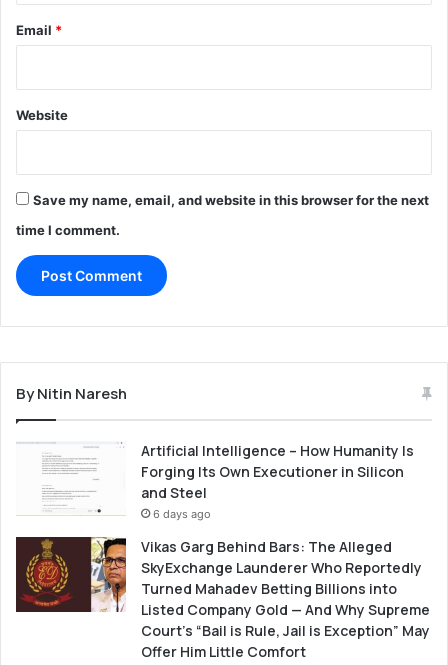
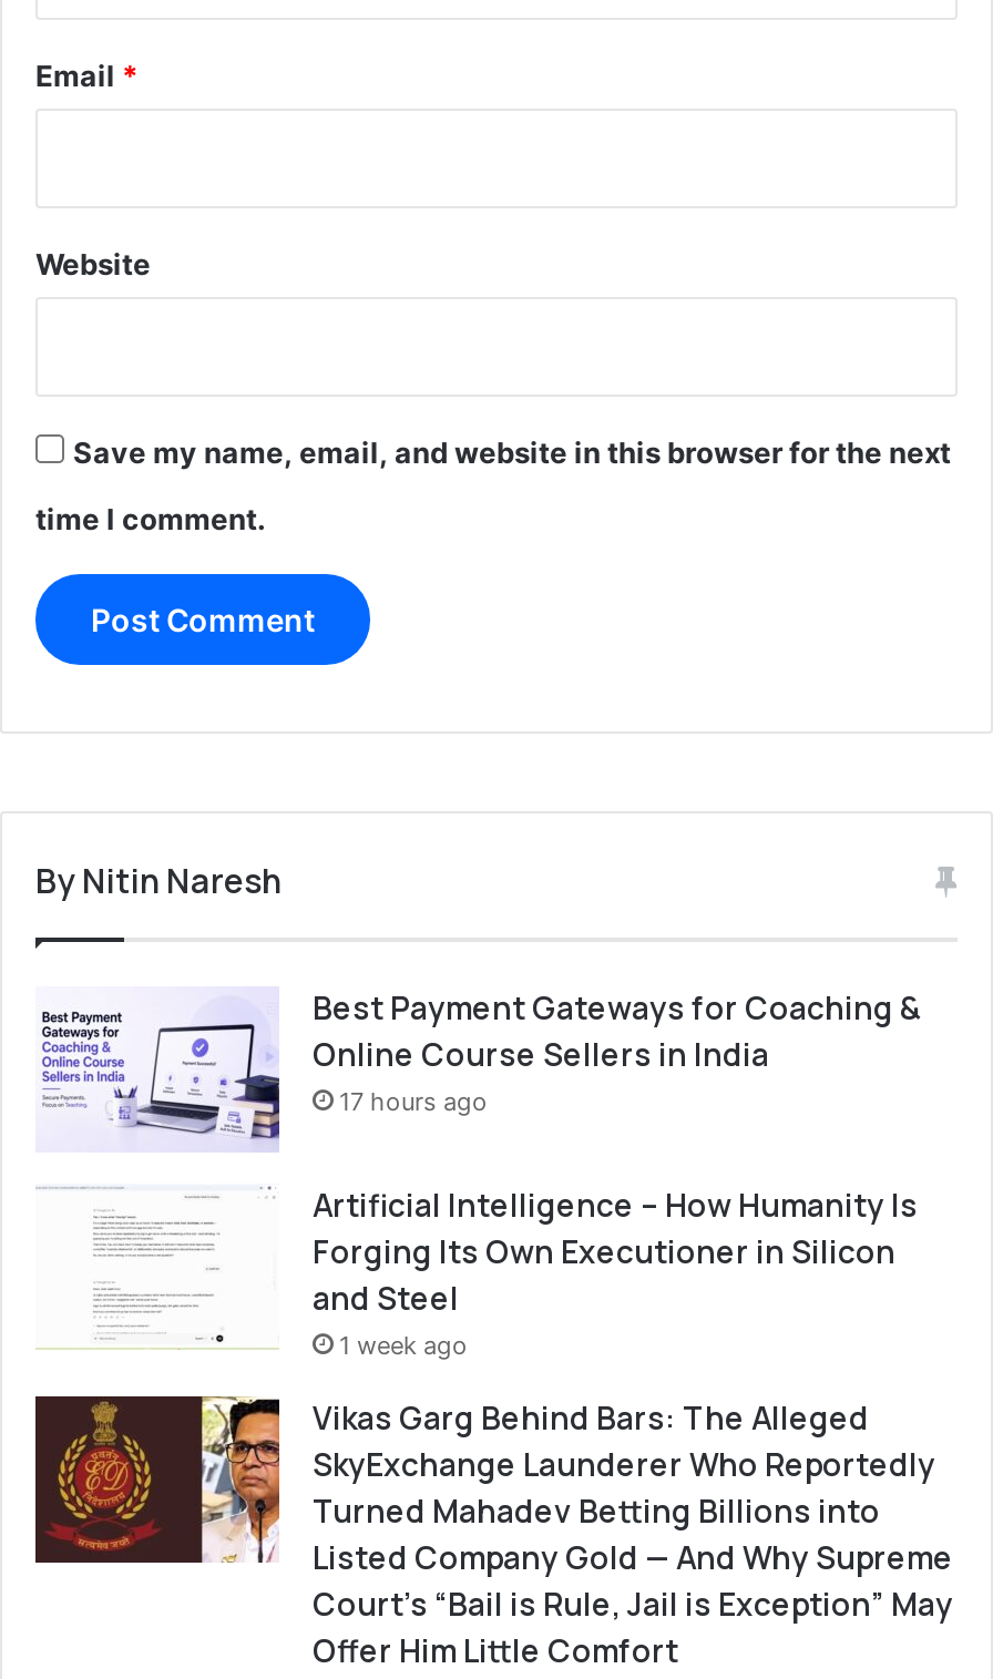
+ [image]
+ Best Payment Gateways for Coaching &
+ Online Course Sellers in India
+ 17 hours ago

- 6 days ago
+ 1 week ago
